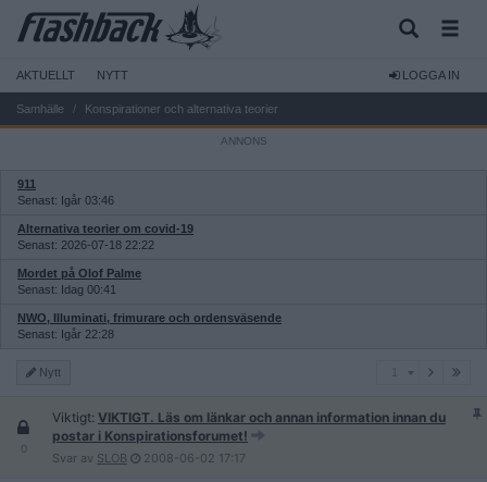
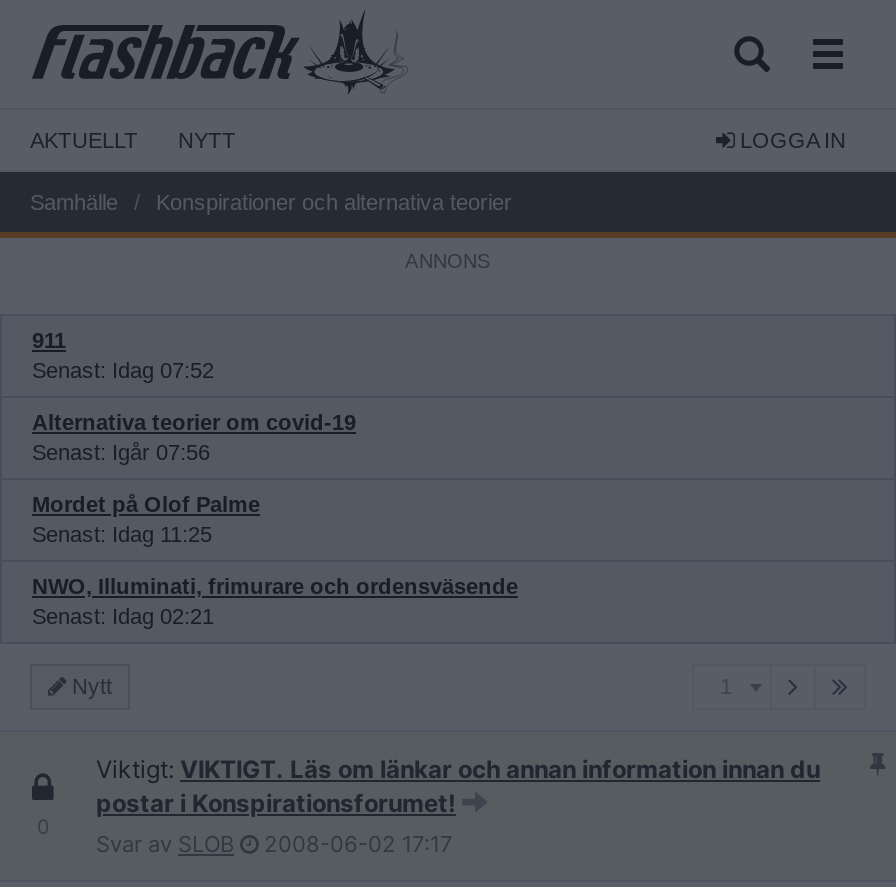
- Senast: Igår 03:46
+ Senast: Idag 07:52

- Senast: 2026-07-18 22:22
+ Senast: Igår 07:56

- Senast: Idag 00:41
+ Senast: Idag 11:25

- Senast: Igår 22:28
+ Senast: Idag 02:21
